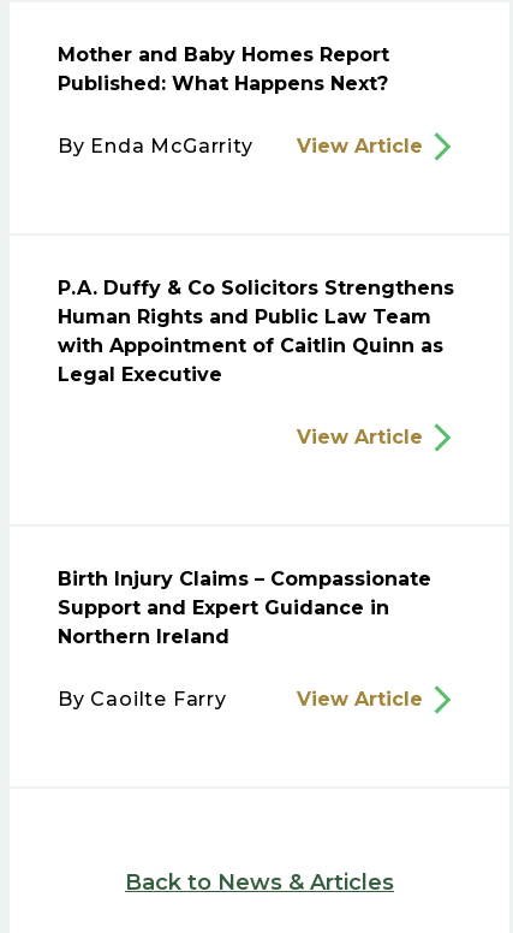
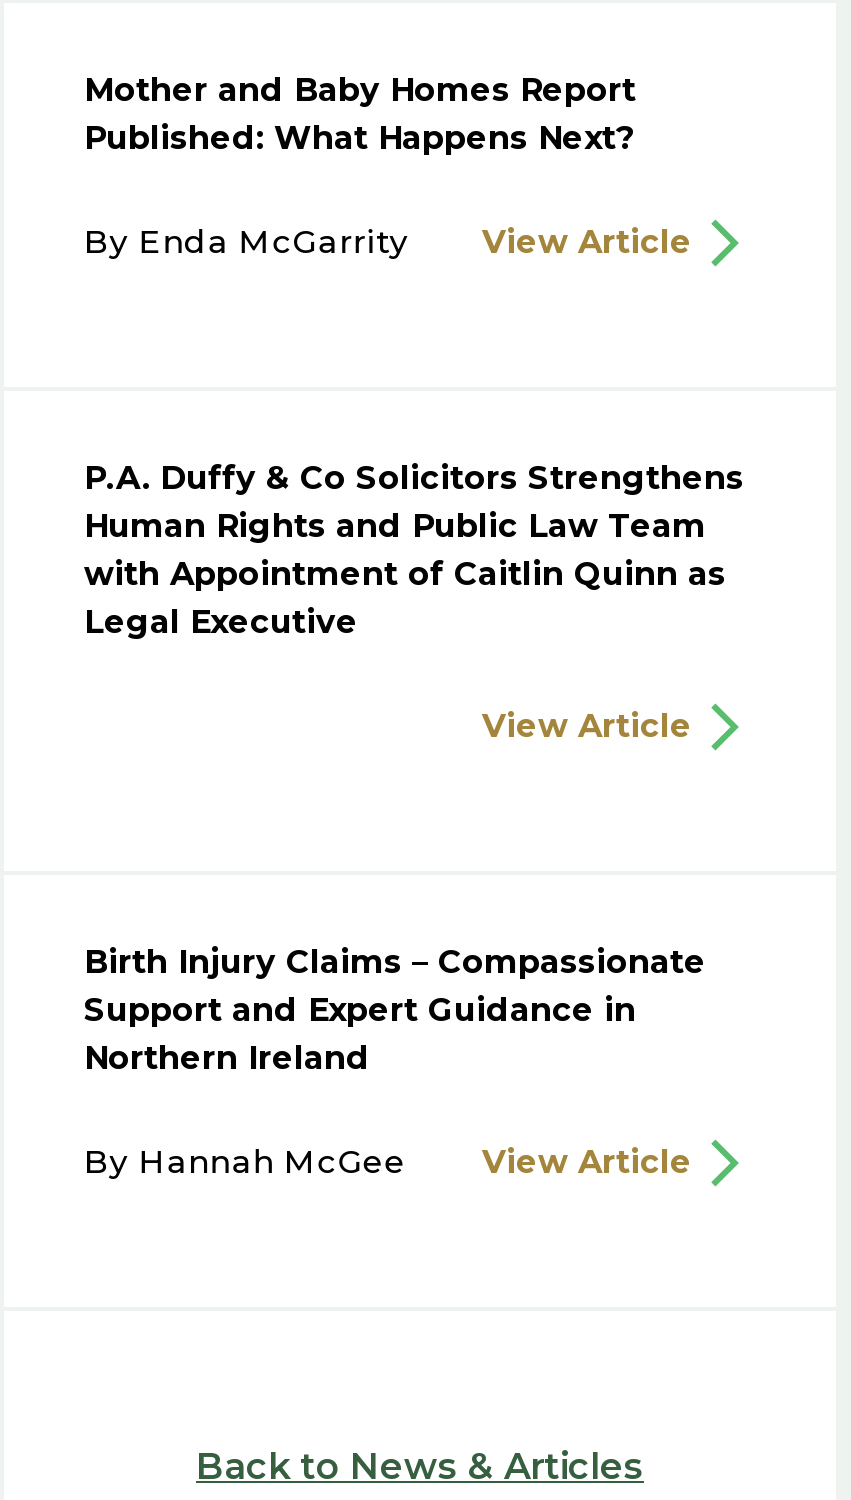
- By Caoilte Farry
+ By Hannah McGee
